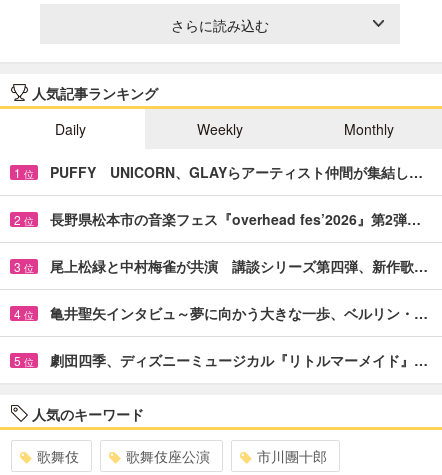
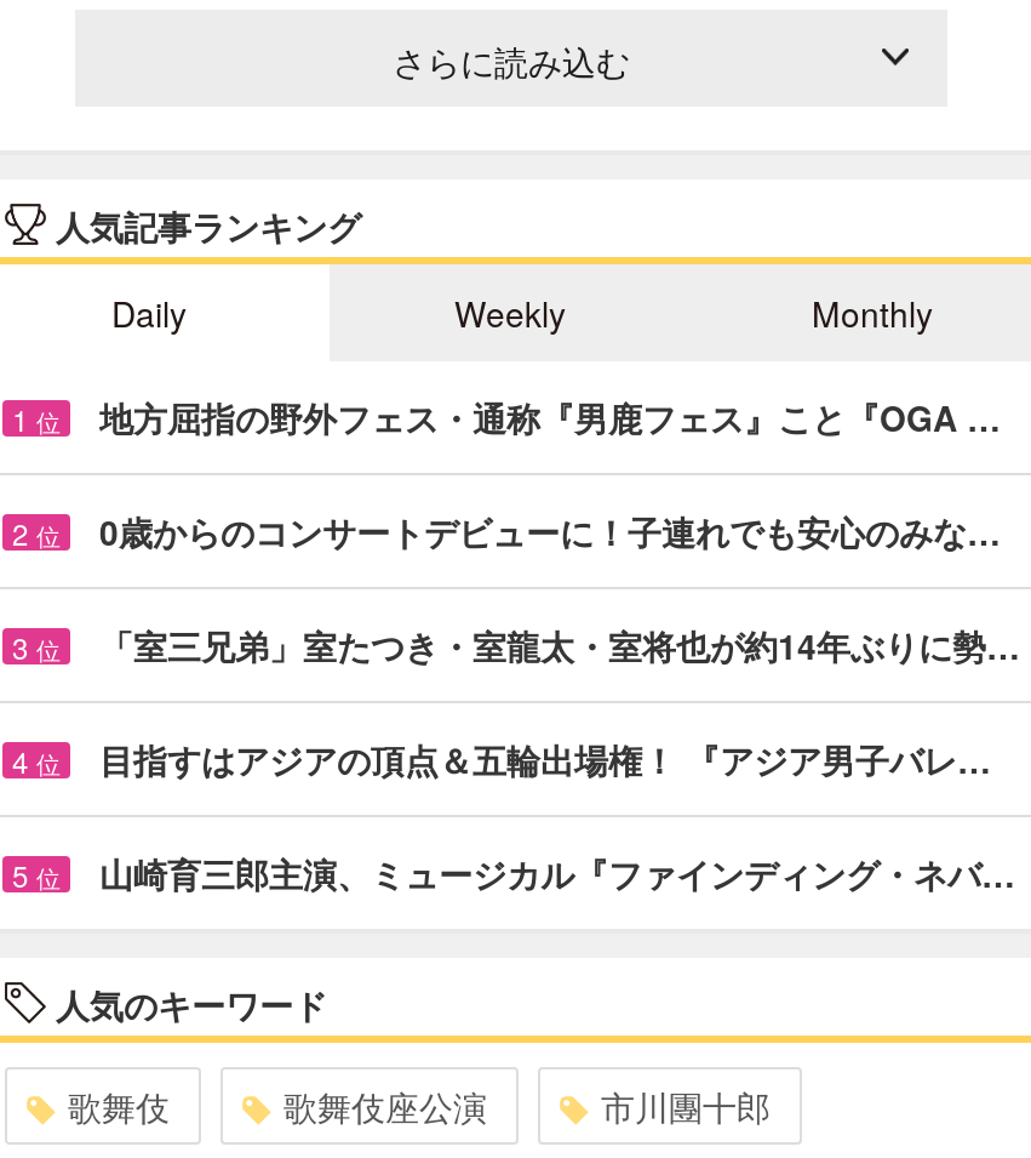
- PUFFY UNICORN、GLAYらアーティスト仲間が集結し…
+ 地方屈指の野外フェス・通称『男鹿フェス』こと『OGA …

- 長野県松本市の音楽フェス『overhead fes’2026』第2弾…
+ 0歳からのコンサートデビューに！子連れでも安心のみな…

- 尾上松緑と中村梅雀が共演 講談シリーズ第四弾、新作歌…
+ 「室三兄弟」室たつき・室龍太・室将也が約14年ぶりに勢…

- 亀井聖矢インタビュ～夢に向かう大きな一歩、ベルリン・…
+ 目指すはアジアの頂点＆五輪出場権！ 『アジア男子バレ…

- 劇団四季、ディズニーミュージカル『リトルマーメイド』…
+ 山崎育三郎主演、ミュージカル『ファインディング・ネバ…
